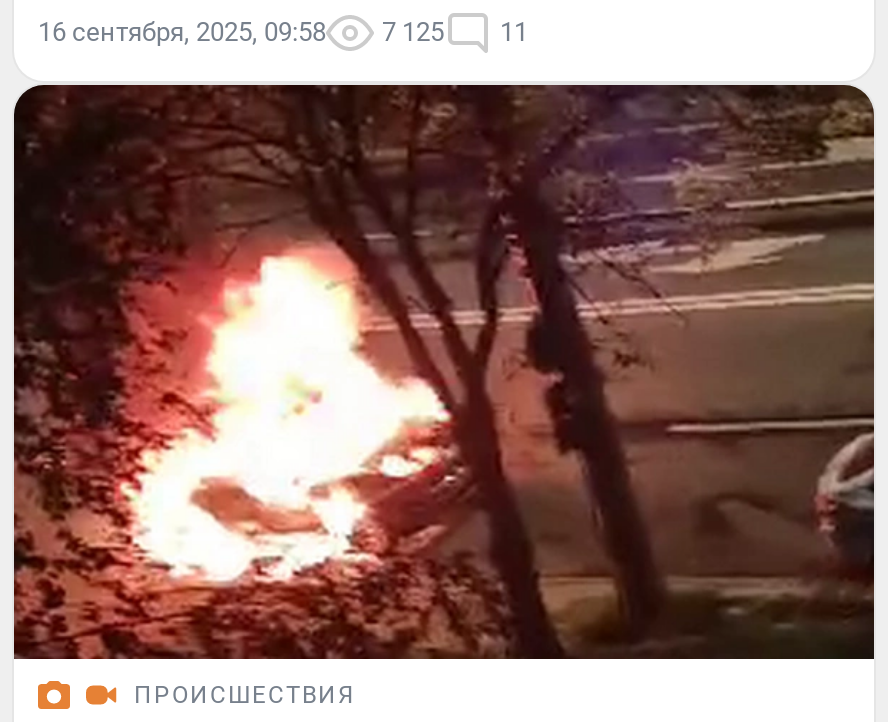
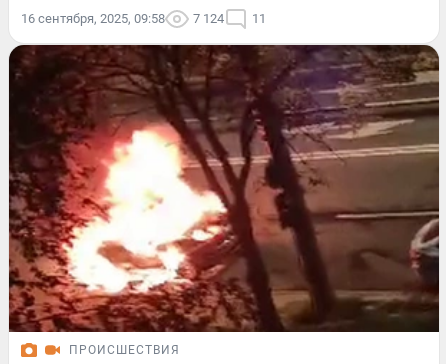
- 16 сентября, 2025, 09:58 7 125 11
+ 16 сентября, 2025, 09:58 7 124 11
